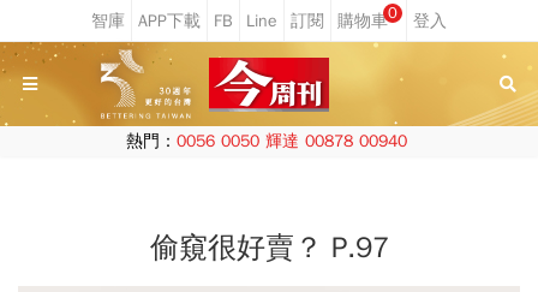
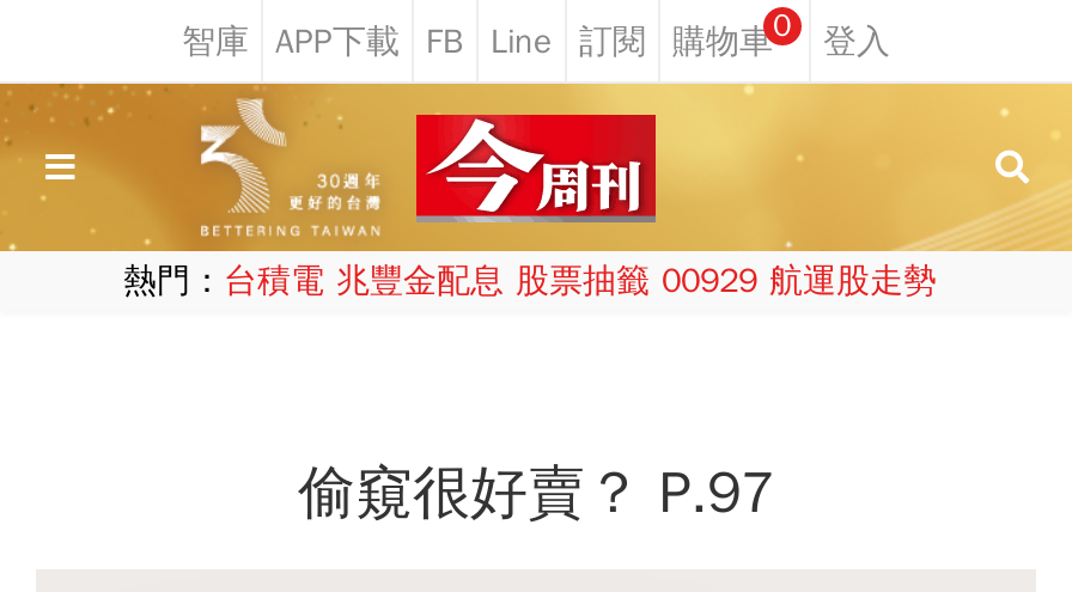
- 熱門：0056 0050 輝達 00878 00940
+ 熱門：台積電 兆豐金配息 股票抽籤 00929 航運股走勢
